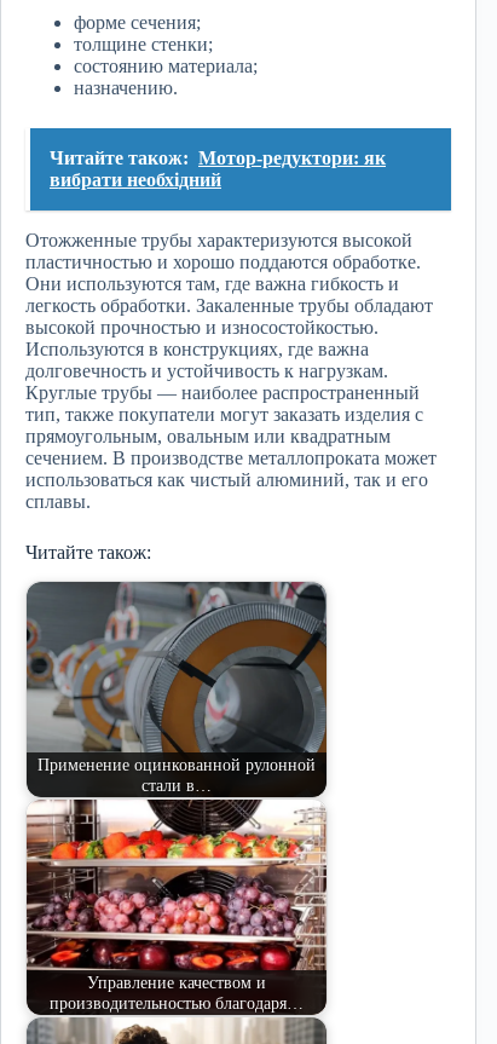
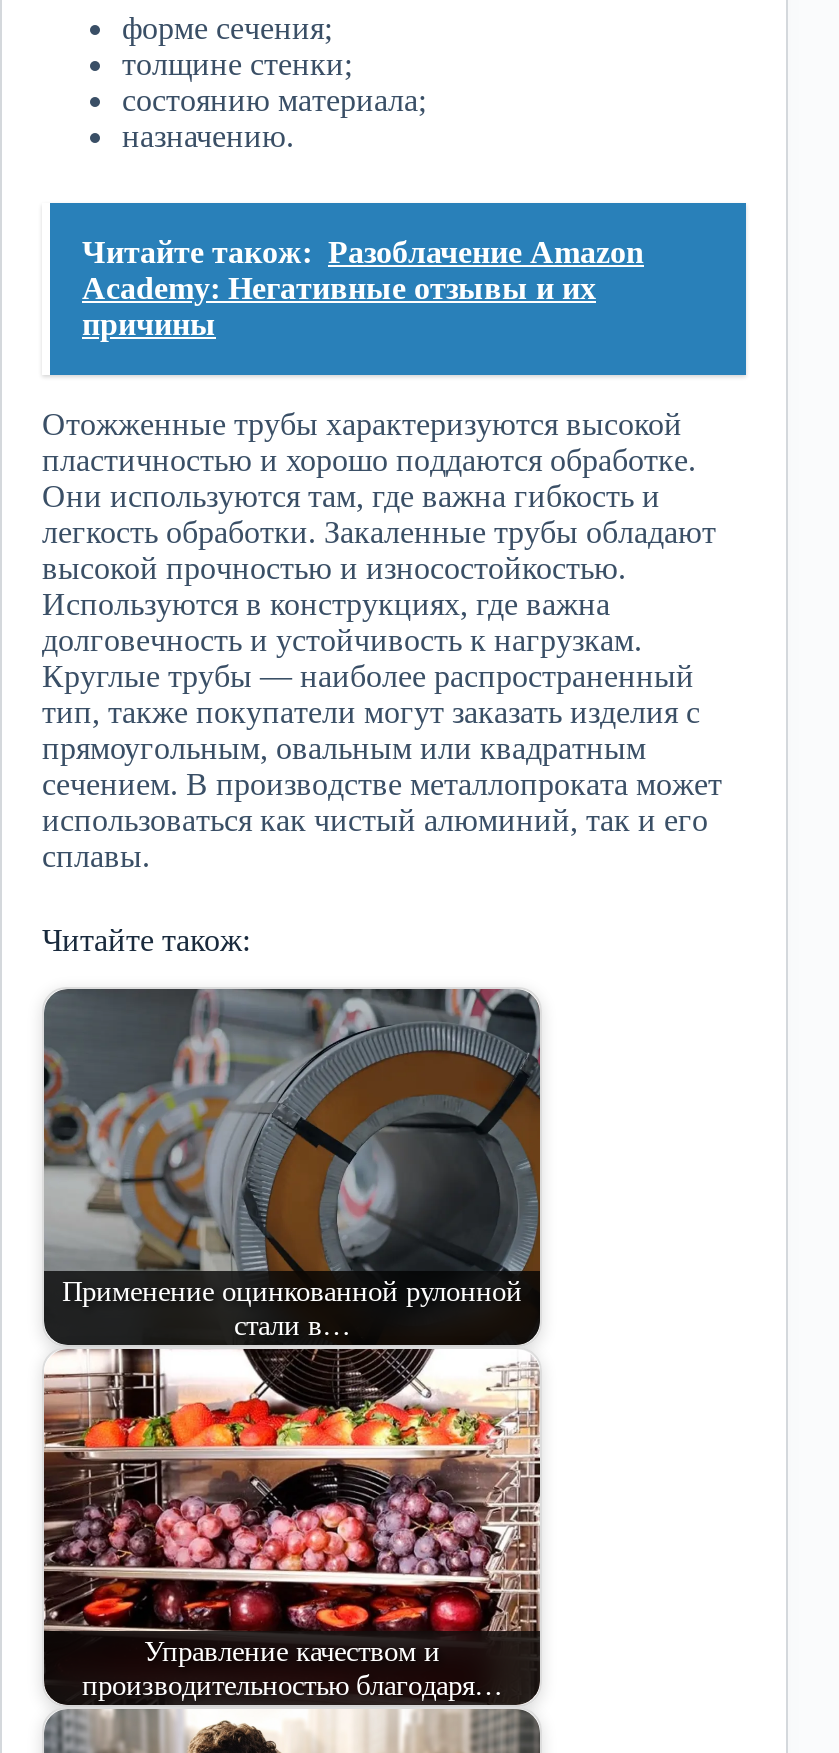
- Читайте також: Мотор-редуктори: як
- вибрати необхідний
+ Читайте також: Разоблачение Amazon
+ Academy: Негативные отзывы и их
+ причины
